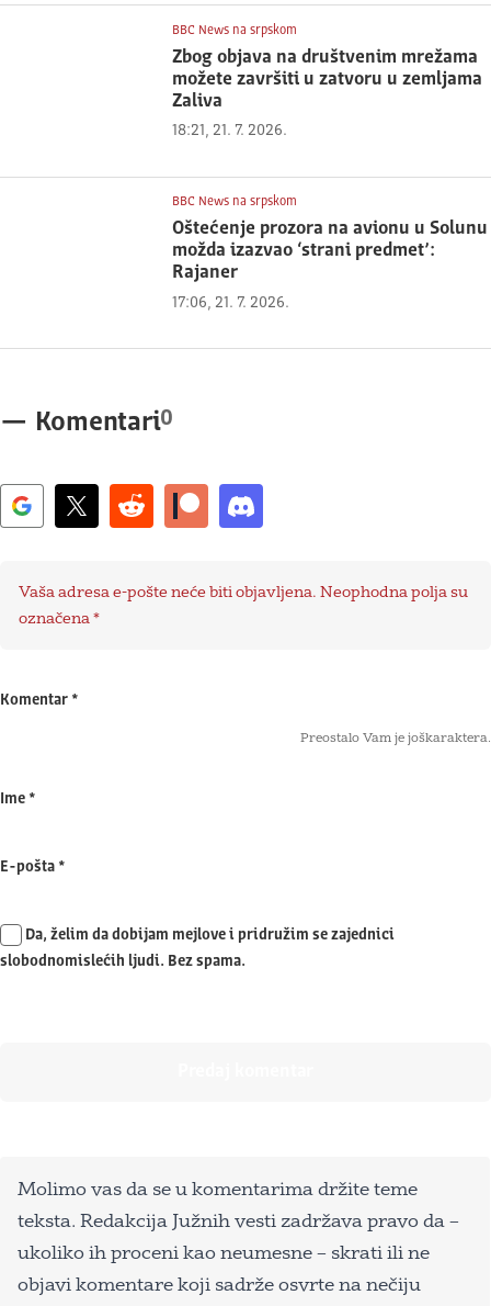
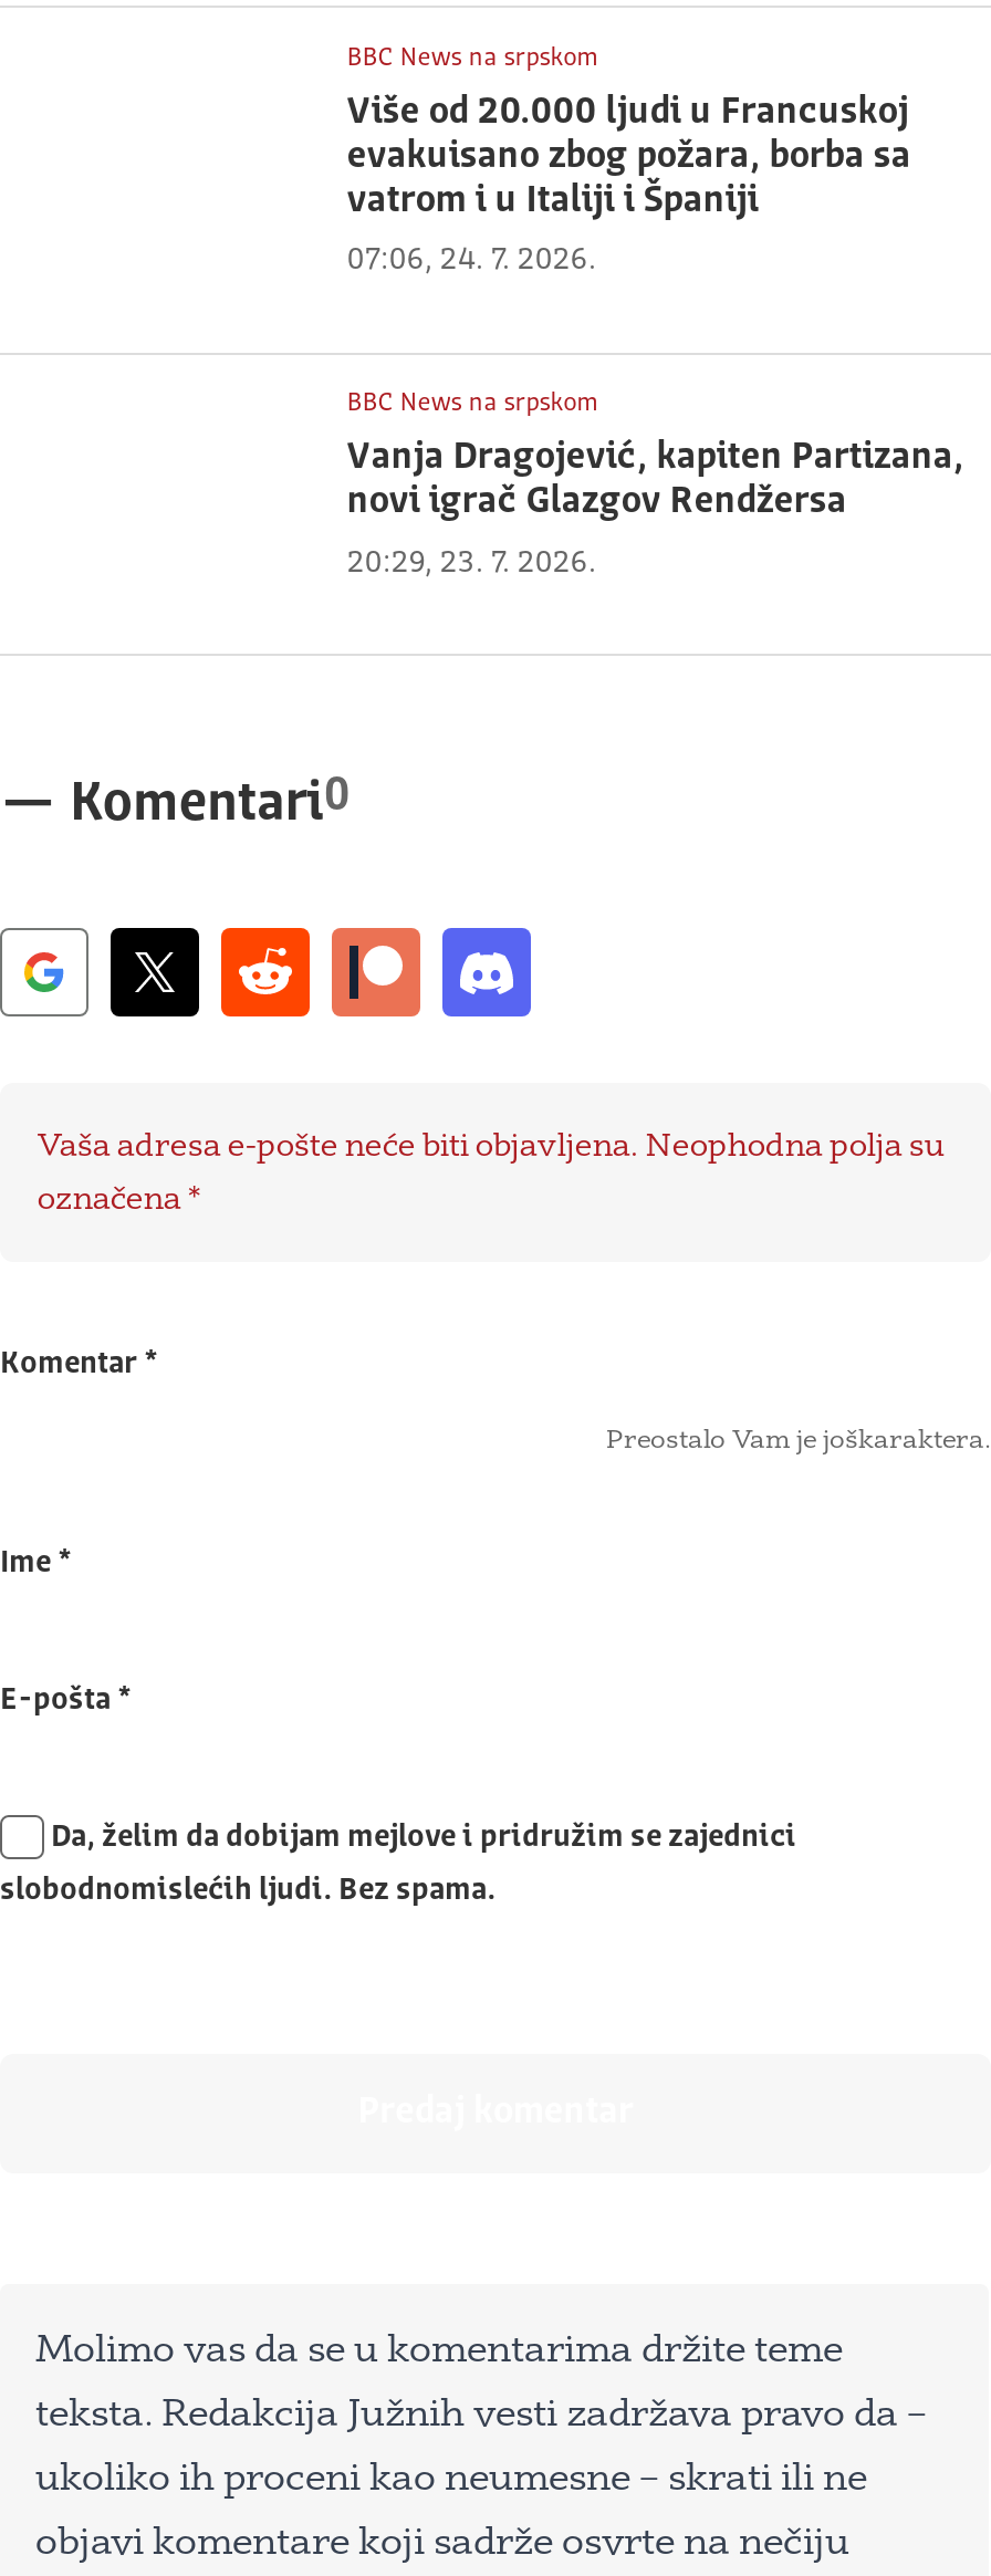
- Zbog objava na društvenim mrežama
- možete završiti u zatvoru u zemljama
- Zaliva
+ Više od 20.000 ljudi u Francuskoj
+ evakuisano zbog požara, borba sa
+ vatrom i u Italiji i Španiji

- 18:21, 21. 7. 2026.
+ 07:06, 24. 7. 2026.

- Oštećenje prozora na avionu u Solunu
- možda izazvao ‘strani predmet’:
- Rajaner
+ Vanja Dragojević, kapiten Partizana,
+ novi igrač Glazgov Rendžersa

- 17:06, 21. 7. 2026.
+ 20:29, 23. 7. 2026.
